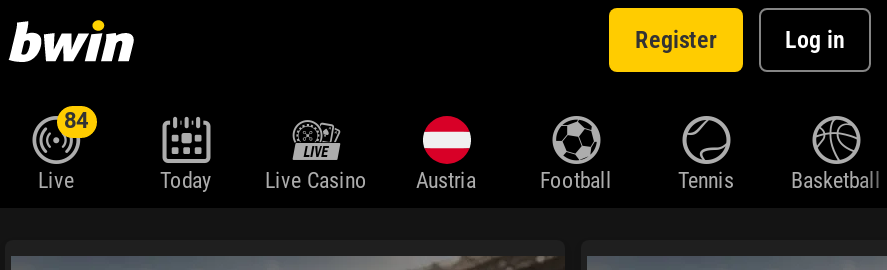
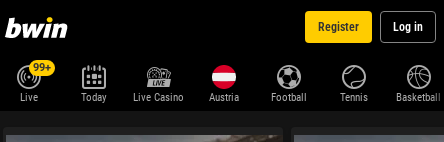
- 84
+ 99+
